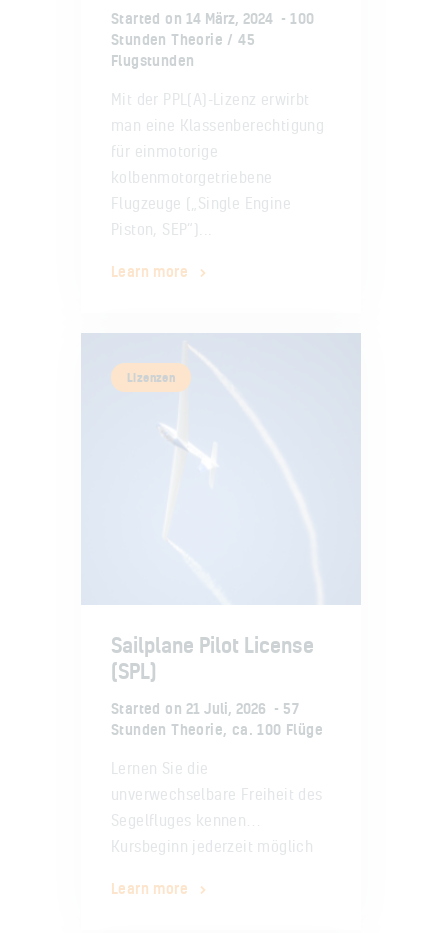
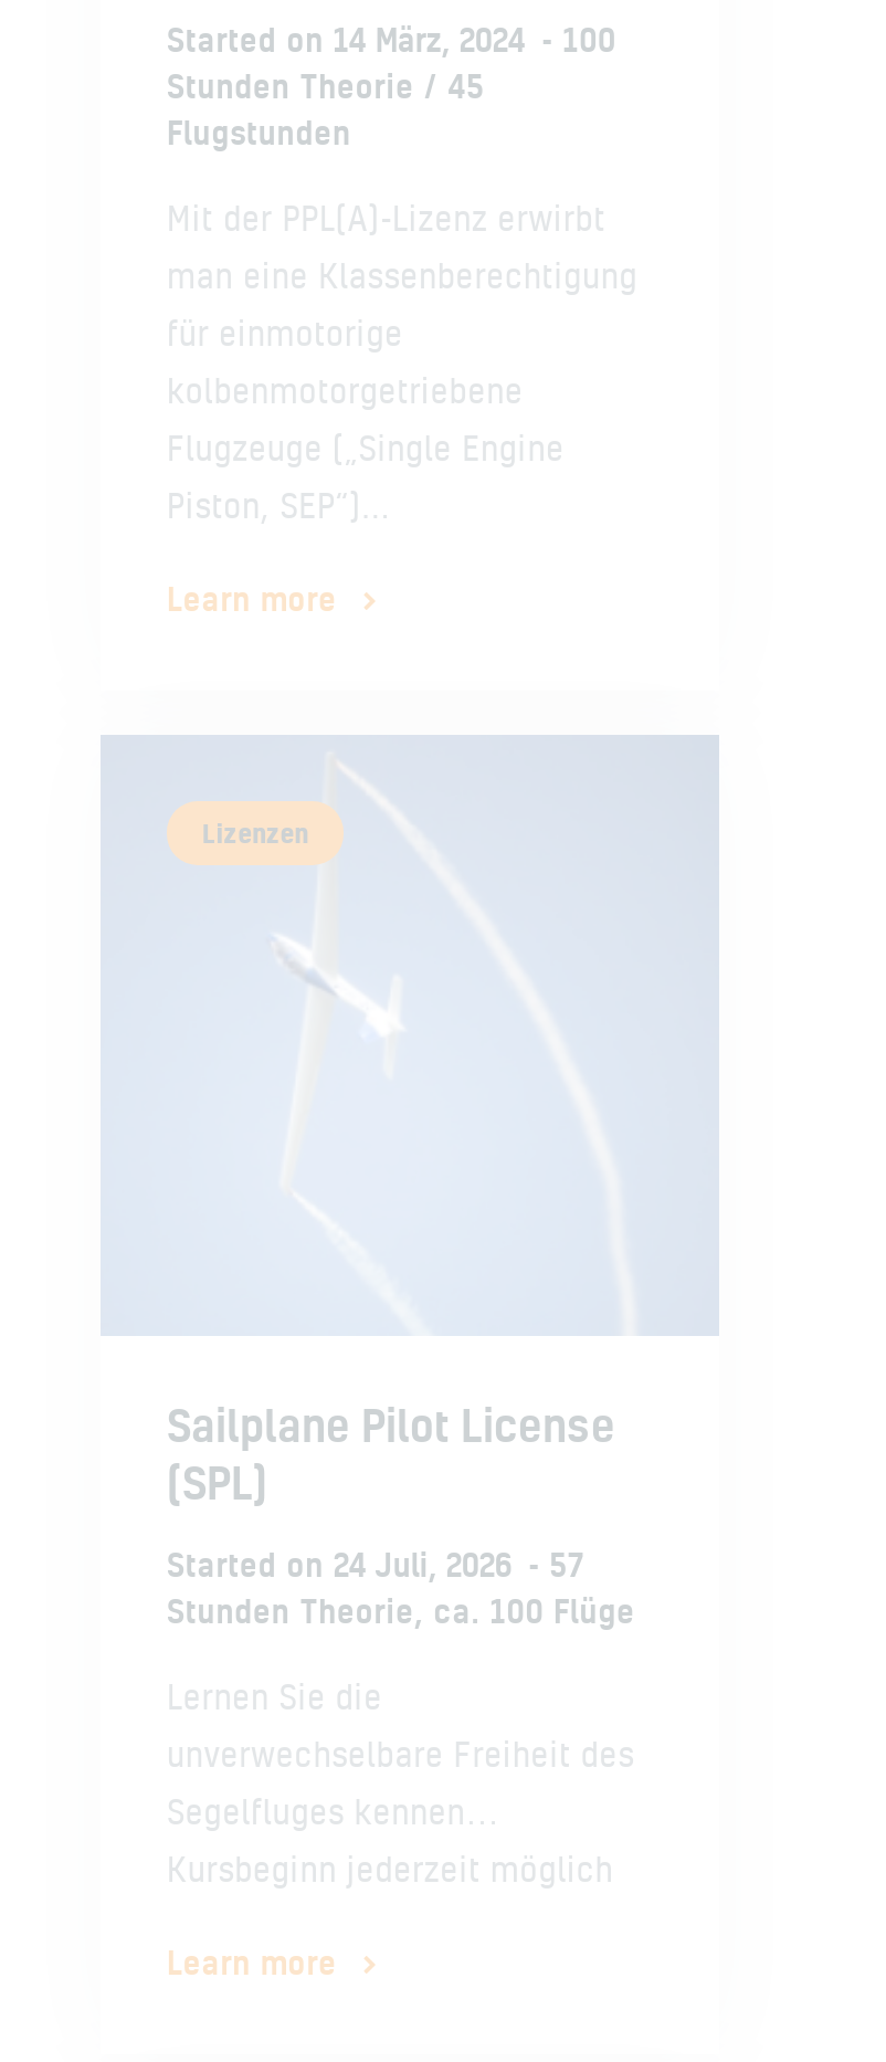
- Started on 21 Juli, 2026
+ Started on 24 Juli, 2026
